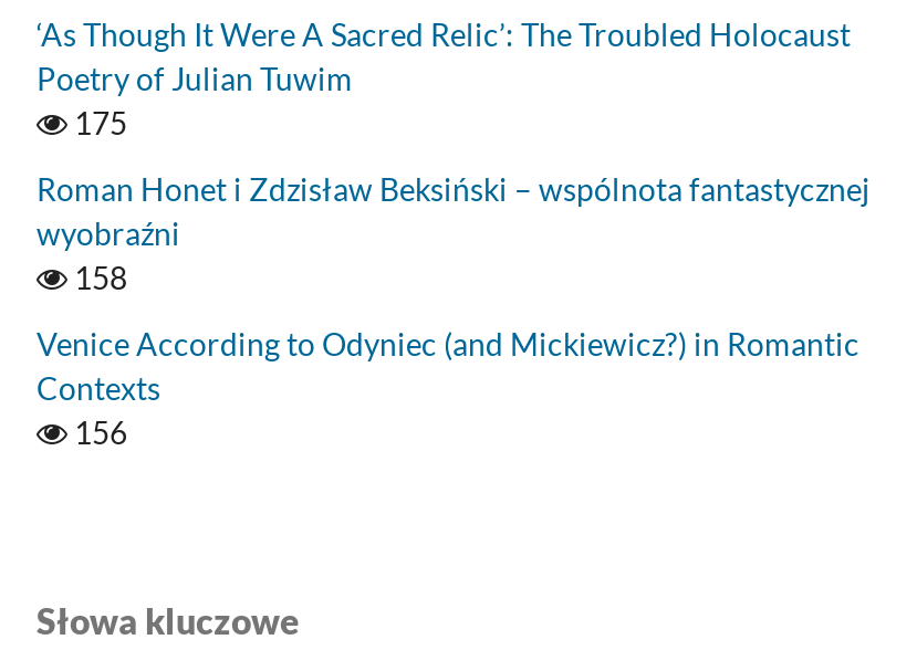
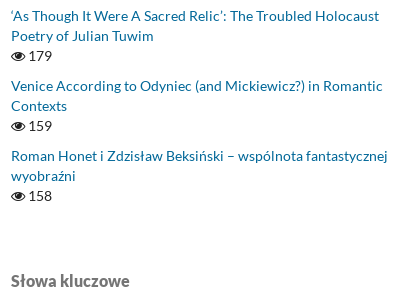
- 175
+ 179
+ 159

moved down: Roman Honet i Zdzisław Beksiński – wspólnota fantastycznej | wyobraźni | 158

moved up: Venice According to Odyniec (and Mickiewicz?) in Romantic | Contexts

- 156
